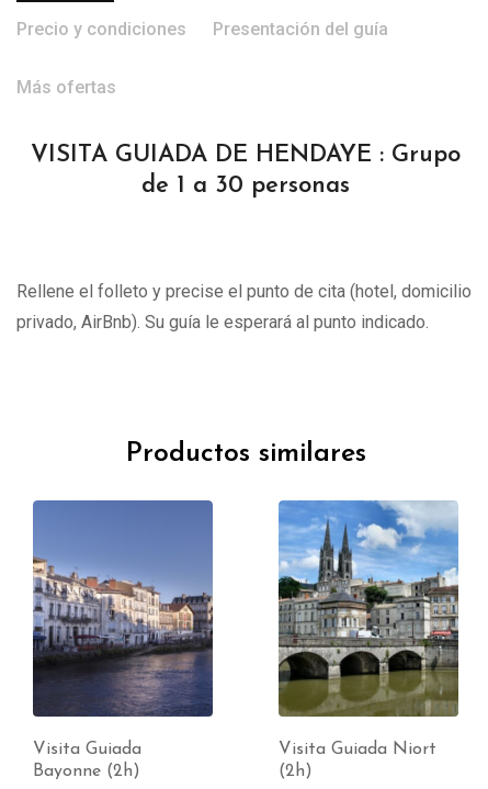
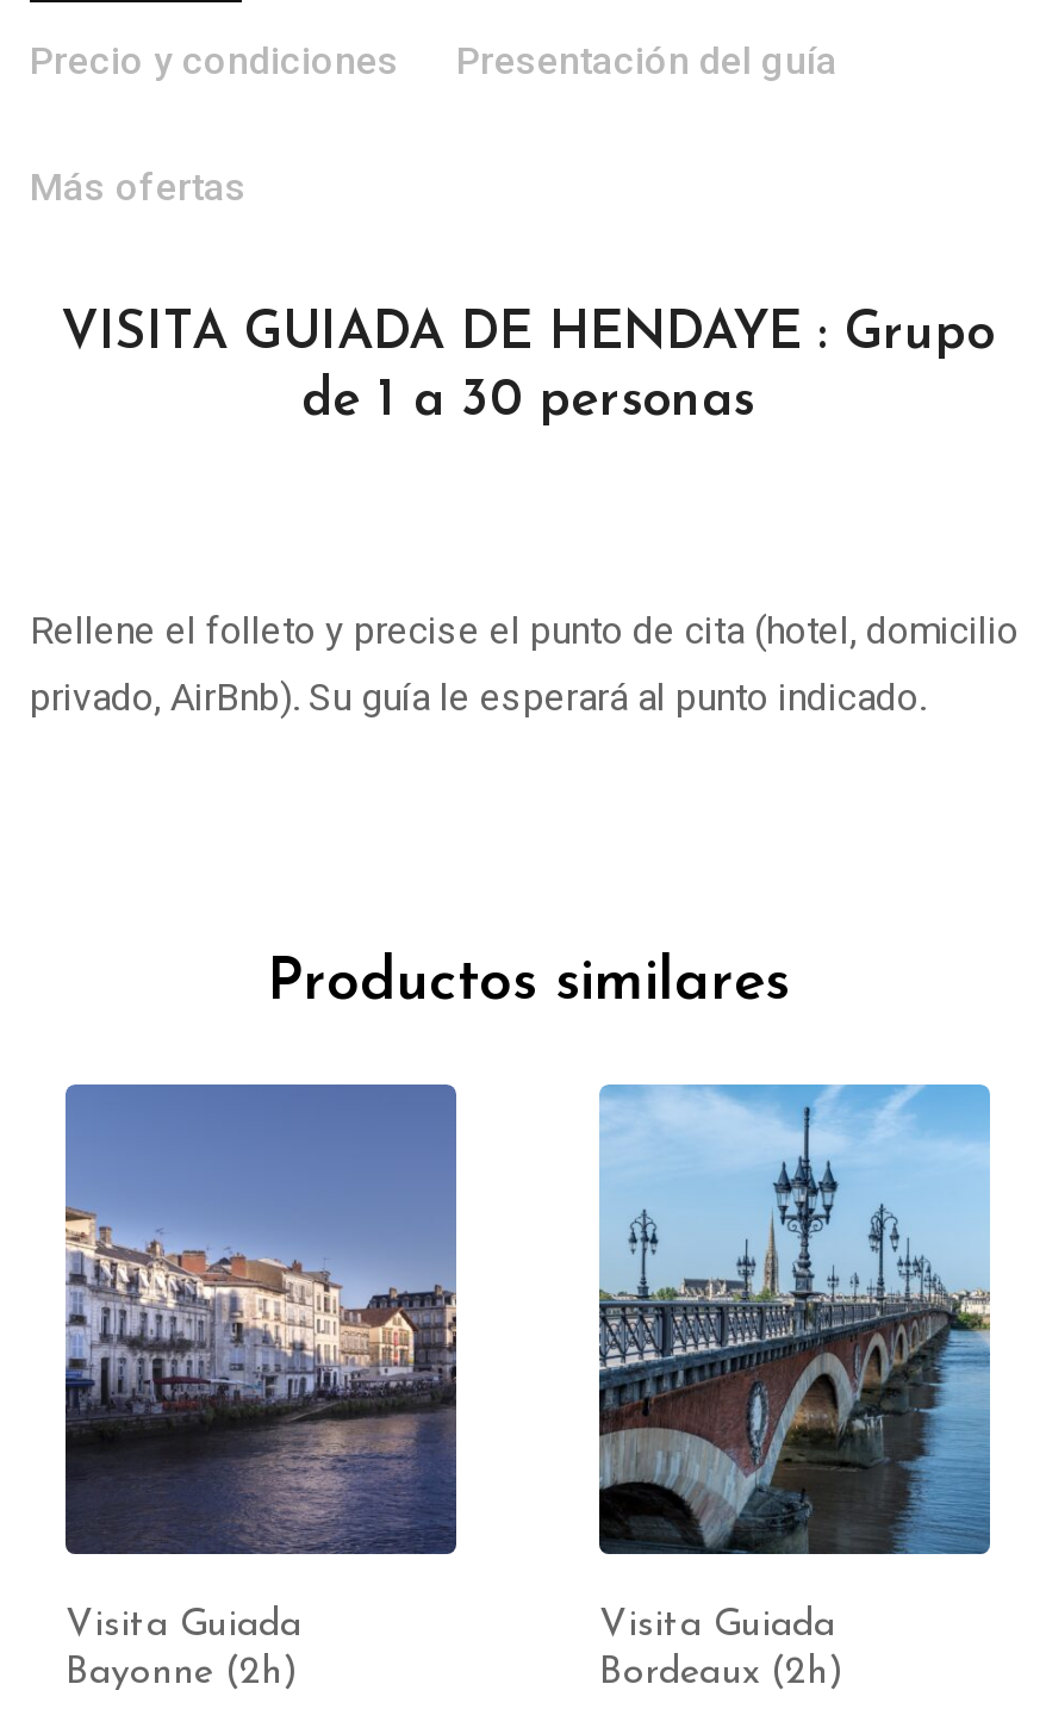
- [image]
- Visita Guiada Niort
- (2h)
+ [image]
+ Visita Guiada
+ Bordeaux (2h)
